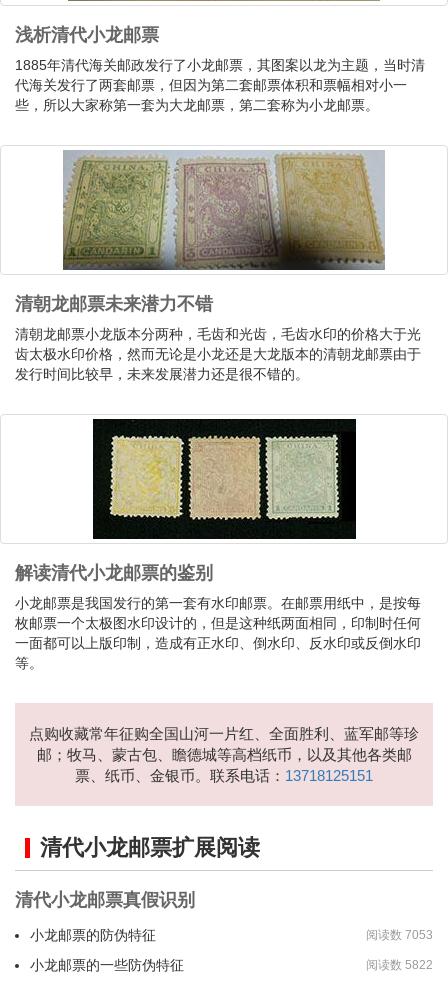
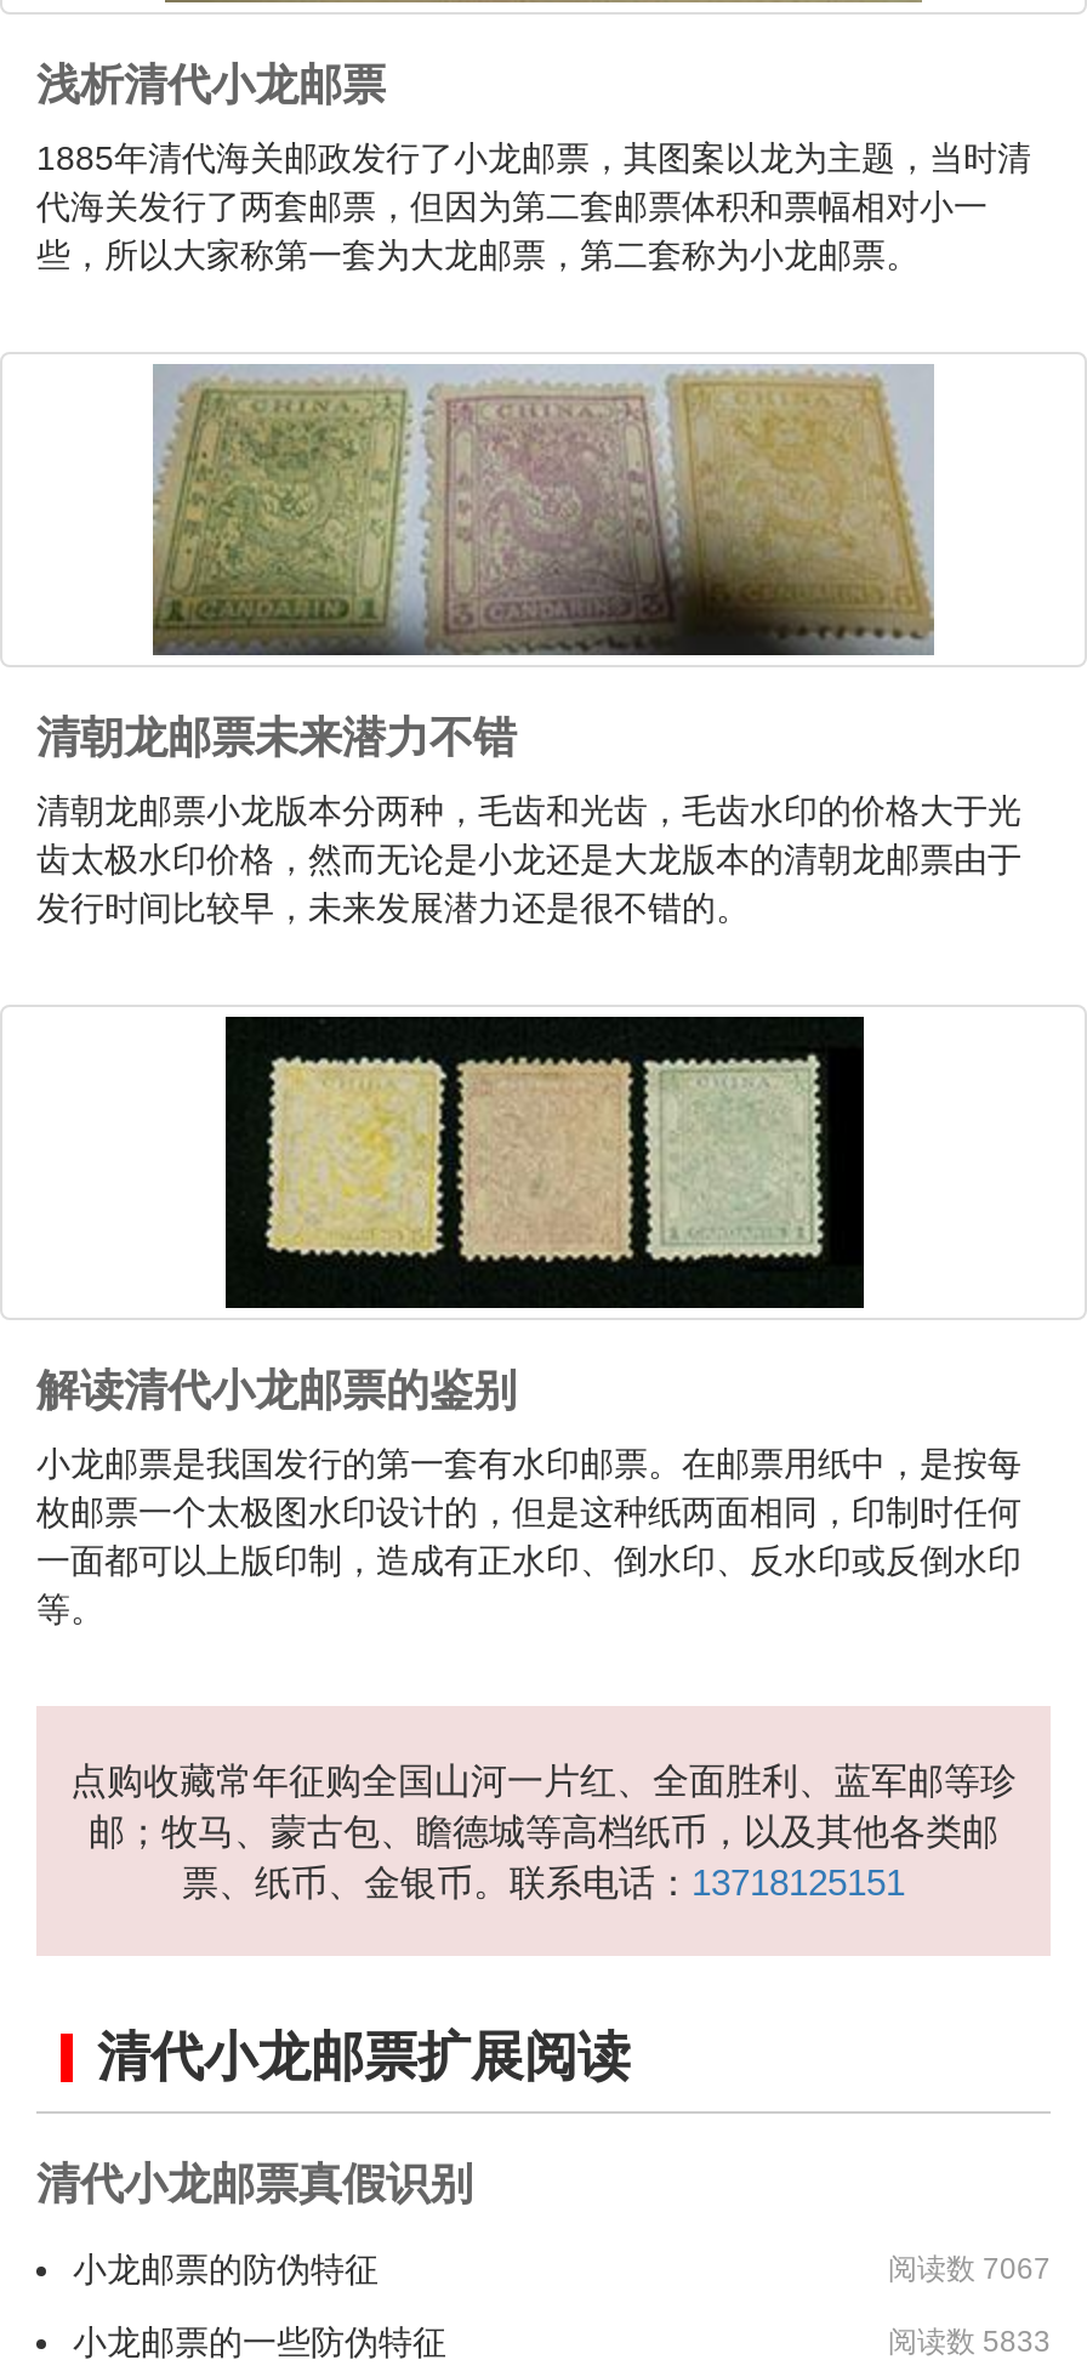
- 阅读数 7053
+ 阅读数 7067

- 阅读数 5822
+ 阅读数 5833
